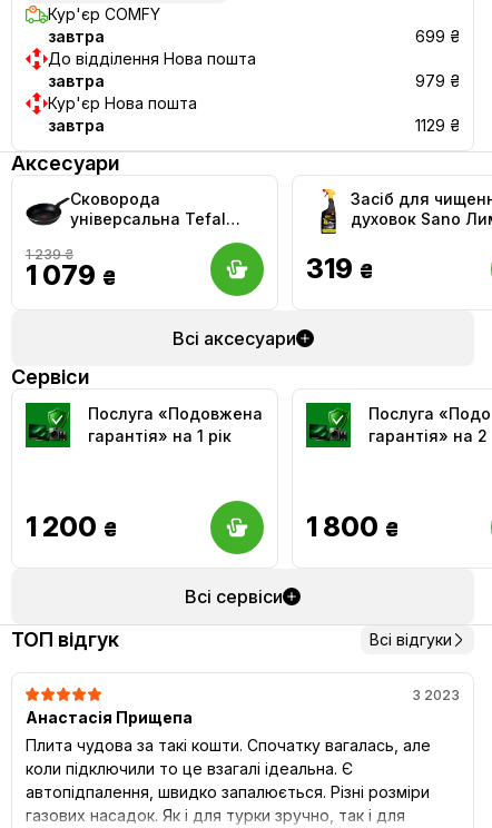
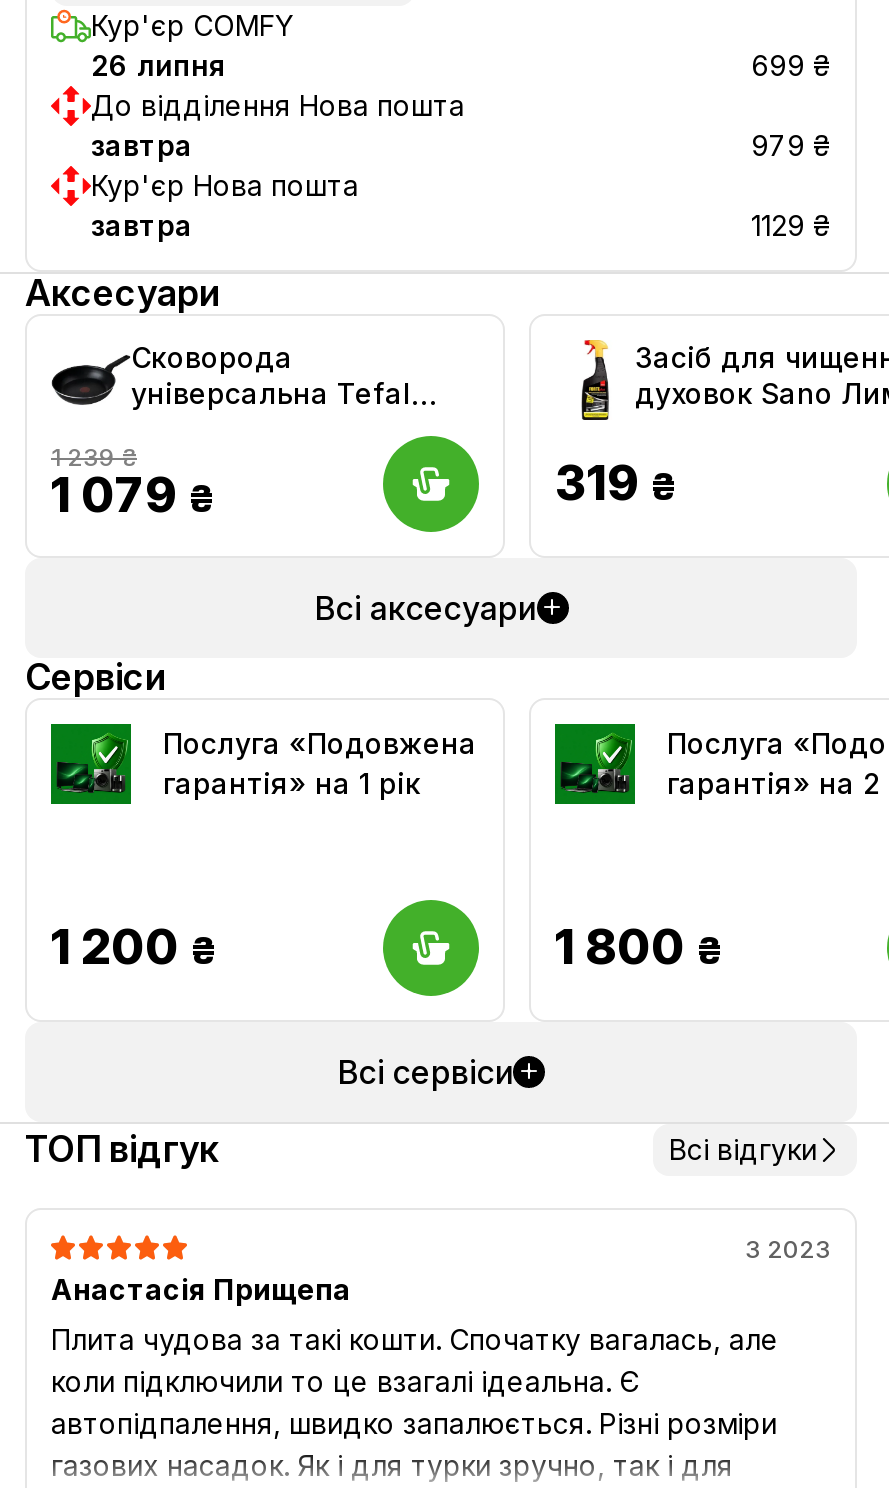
- завтра
+ 26 липня
